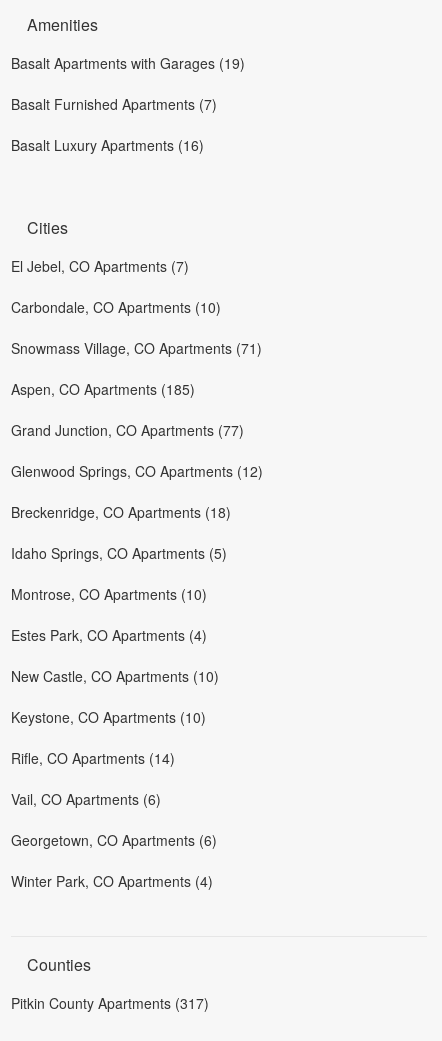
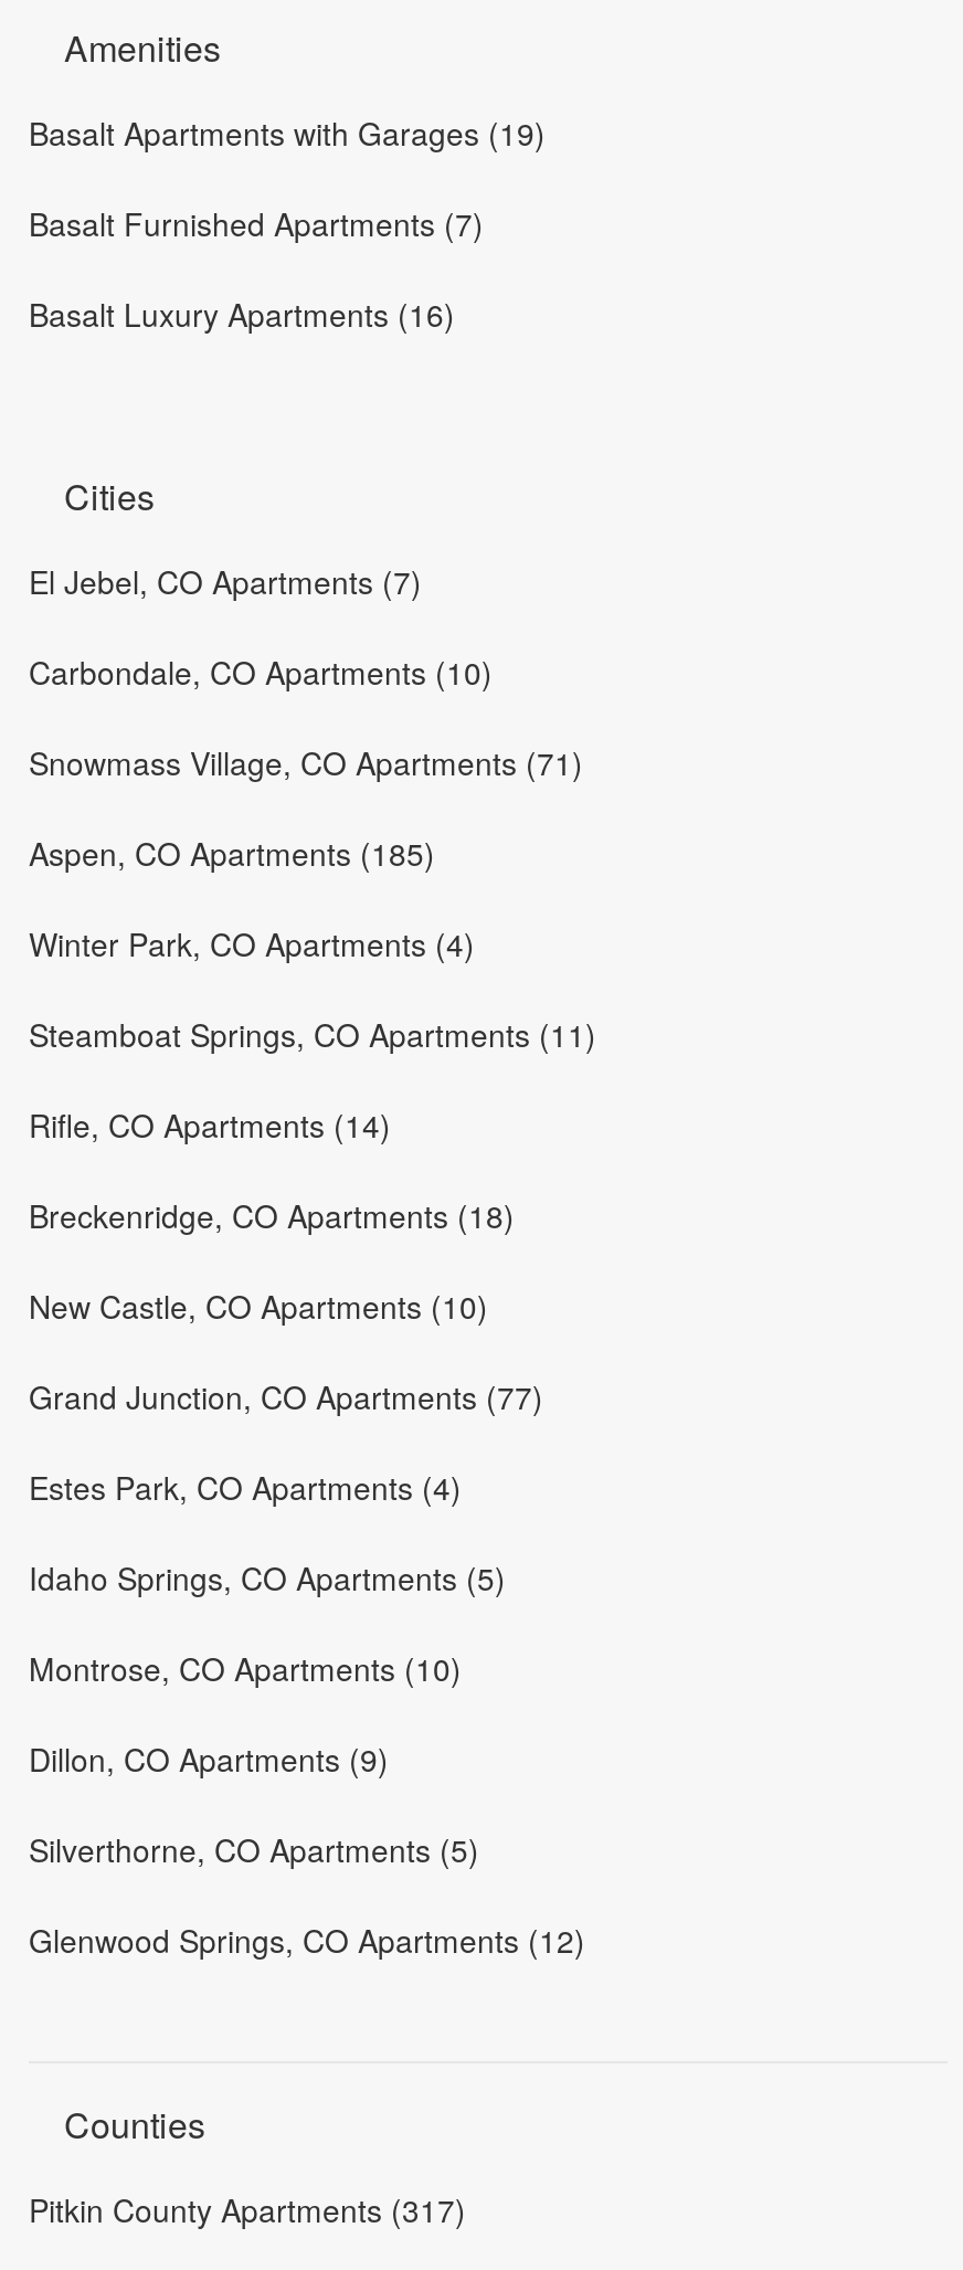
+ Steamboat Springs, CO Apartments (11)

moved down: Grand Junction, CO Apartments (77)

moved down: Glenwood Springs, CO Apartments (12)

moved up: Breckenridge, CO Apartments (18)

moved down: Idaho Springs, CO Apartments (5) | Montrose, CO Apartments (10)

moved up: Estes Park, CO Apartments (4)

moved up: New Castle, CO Apartments (10)

- Keystone, CO Apartments (10)
- Vail, CO Apartments (6)
- Georgetown, CO Apartments (6)
+ Dillon, CO Apartments (9)
+ Silverthorne, CO Apartments (5)

moved up: Rifle, CO Apartments (14)

moved up: Winter Park, CO Apartments (4)
